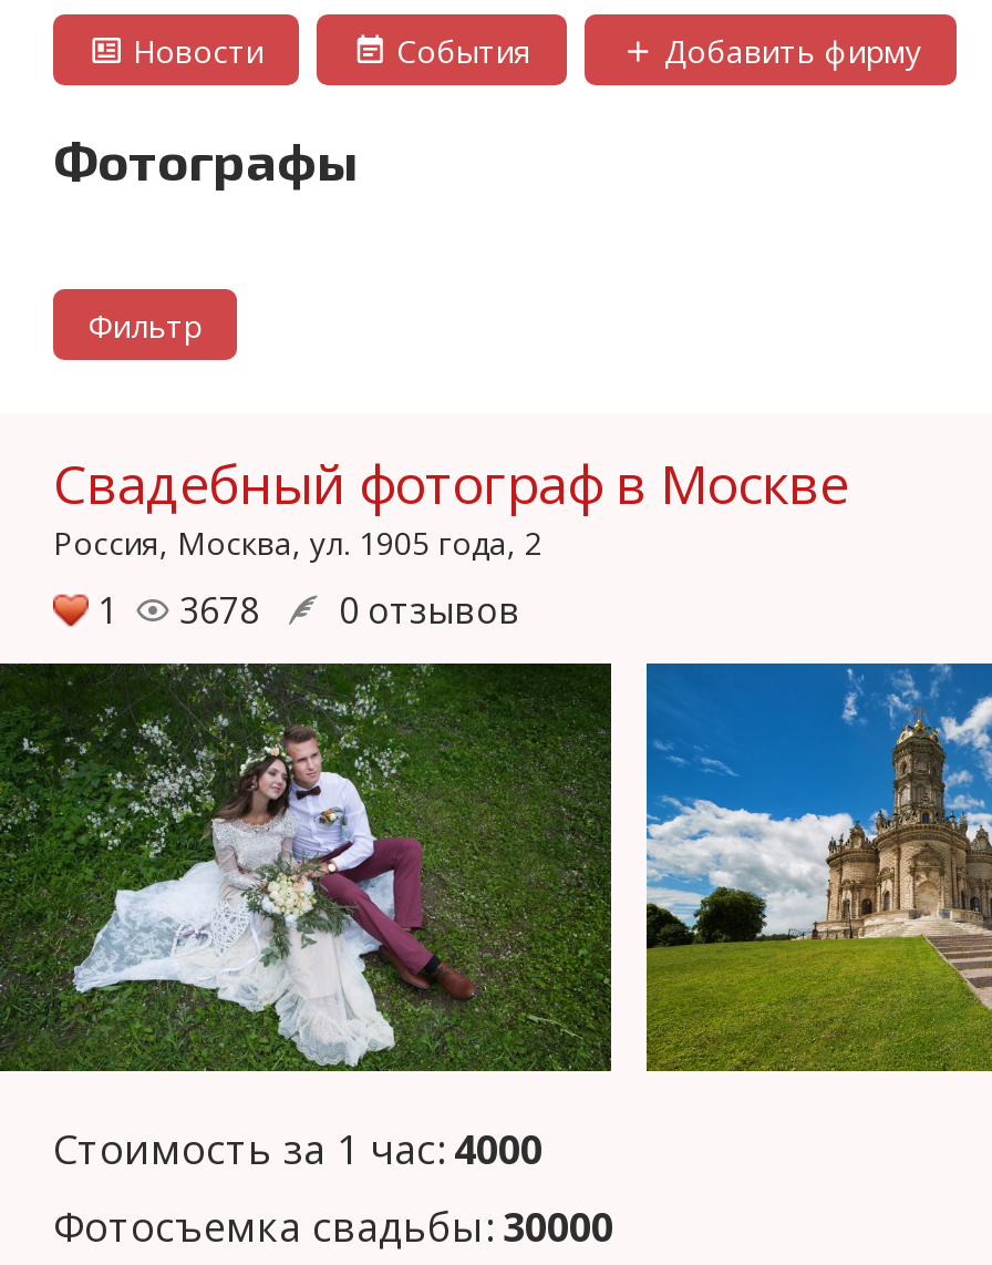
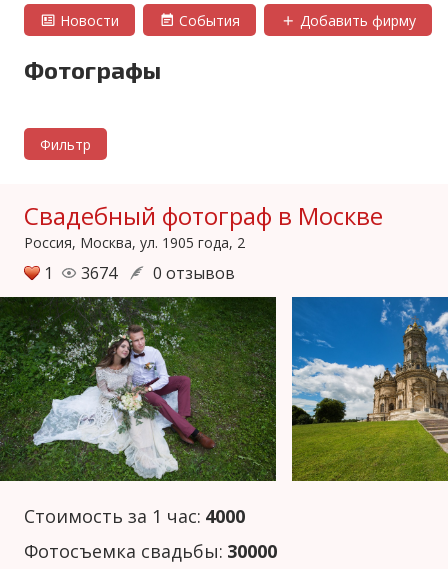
- 1 3678 0 отзывов
+ 1 3674 0 отзывов
